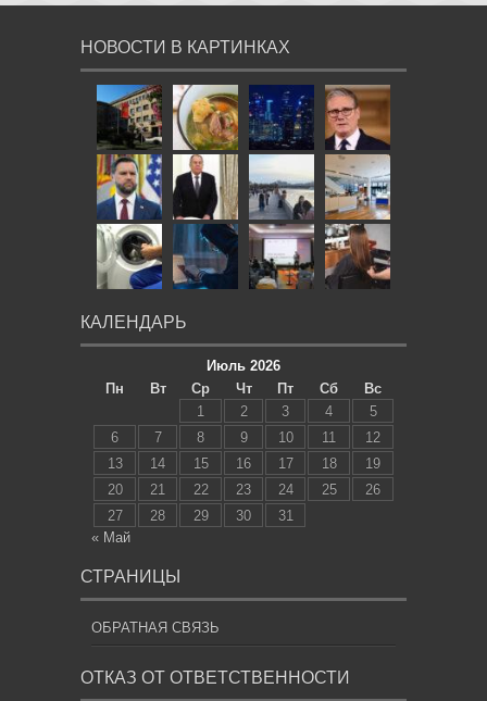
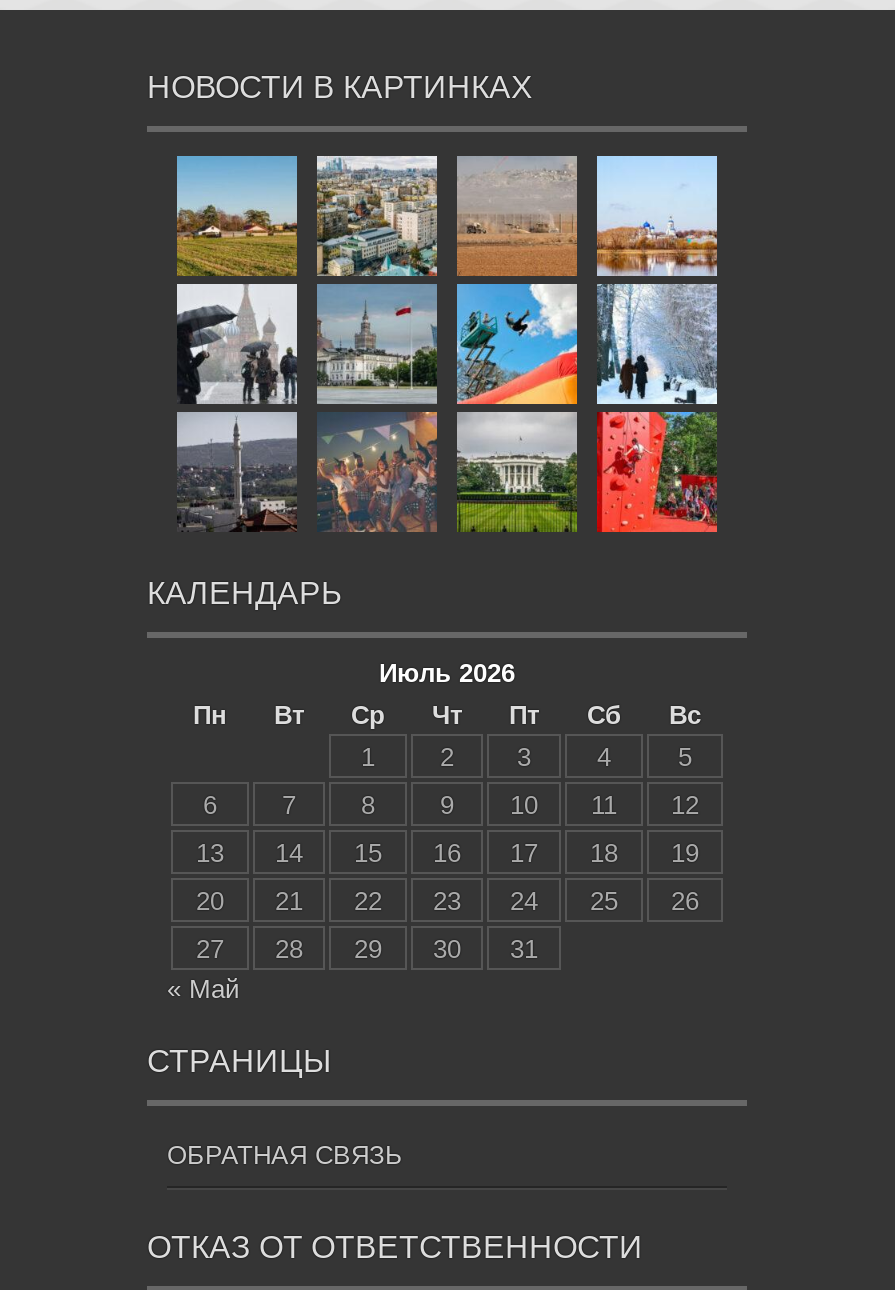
- [image]
+ [image]

- [image]
+ [image]

- [image]
+ [image]

- [image]
+ [image]
